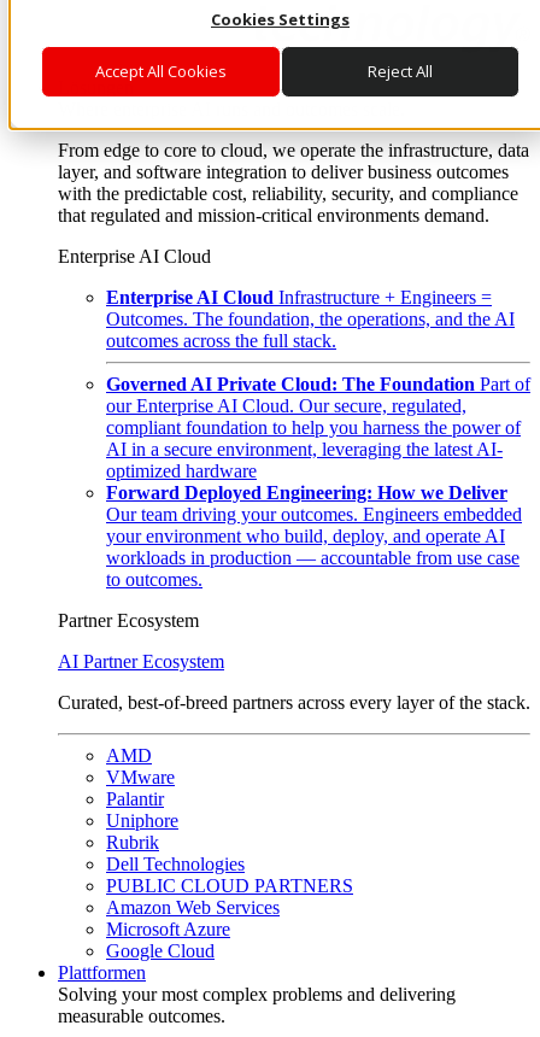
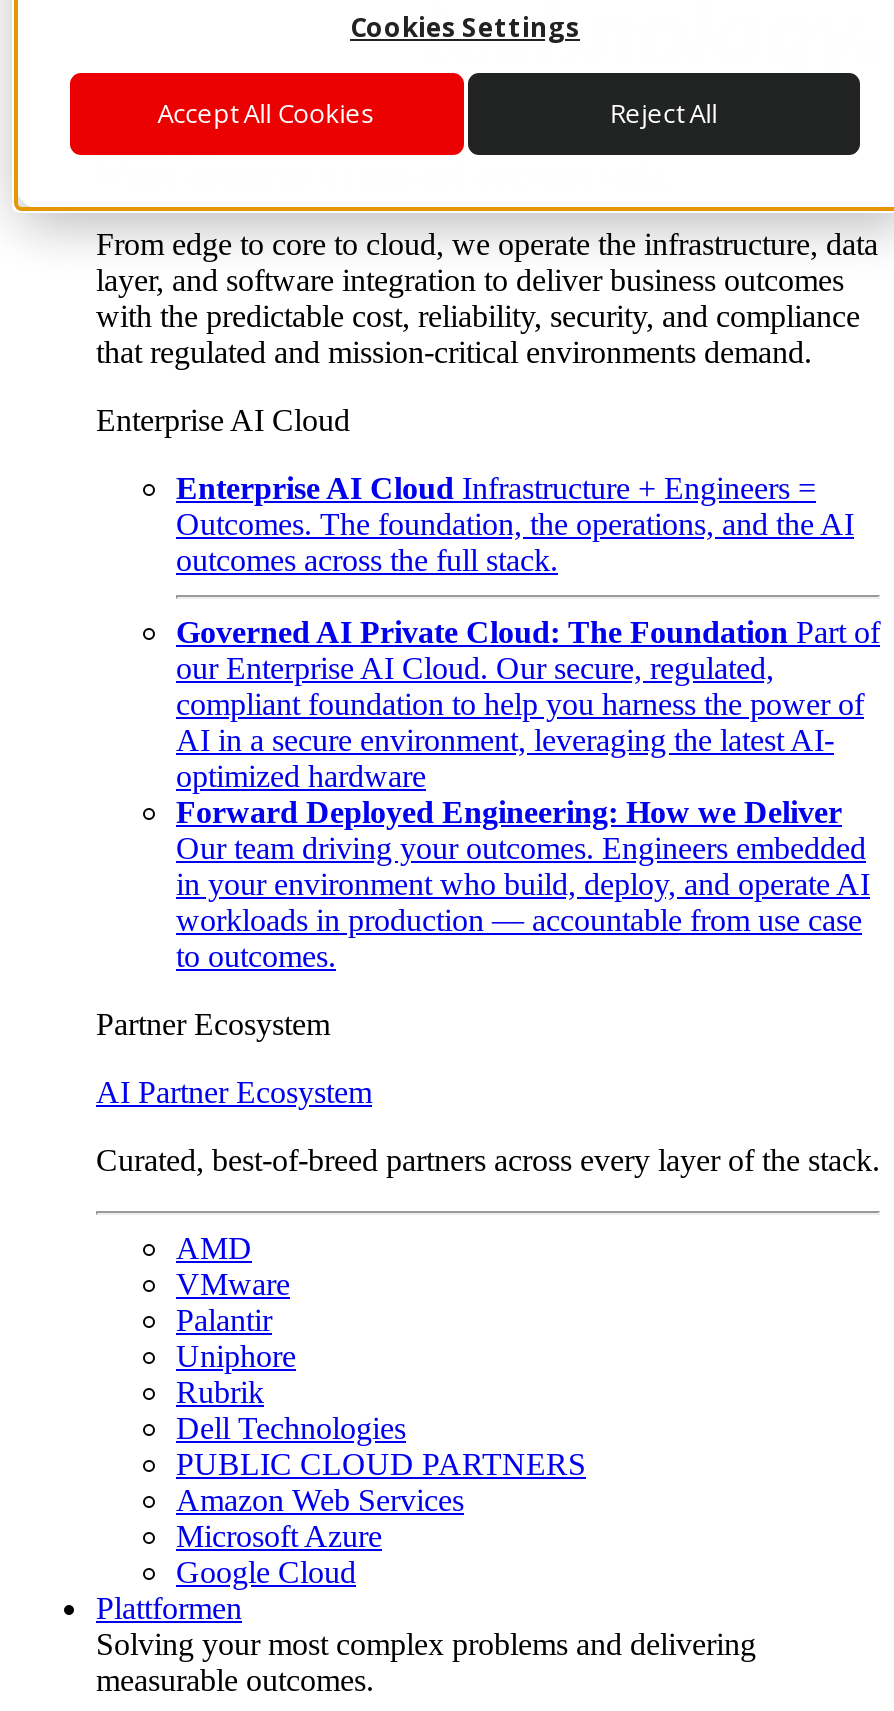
- your environment who build, deploy, and operate AI
+ in your environment who build, deploy, and operate AI
